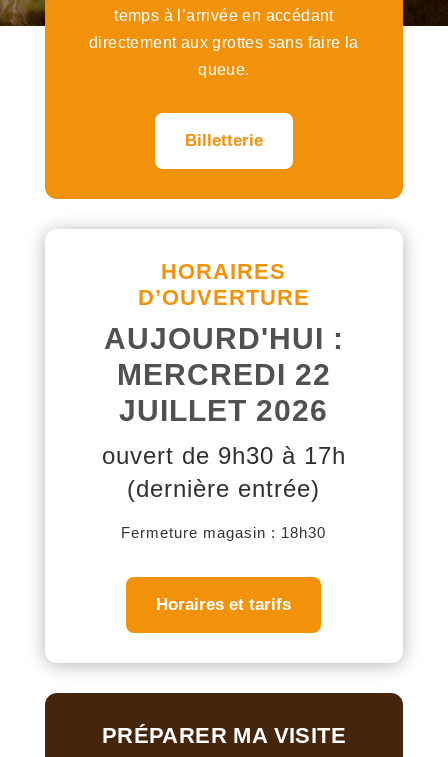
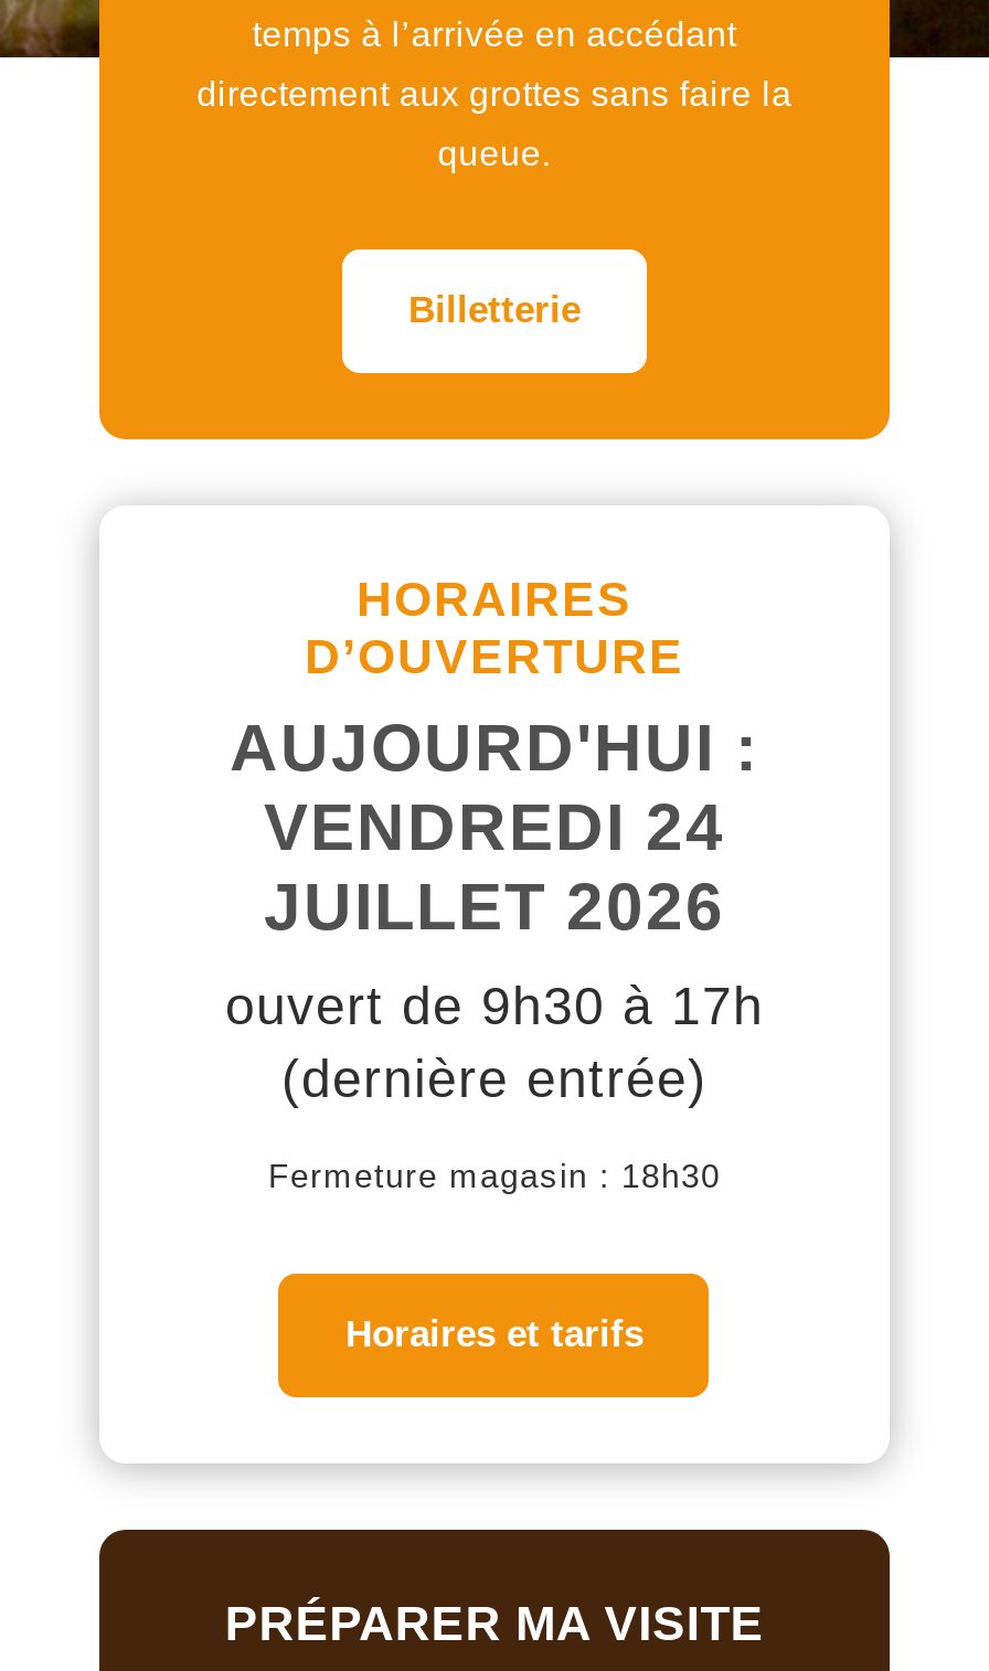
- MERCREDI 22
+ VENDREDI 24
